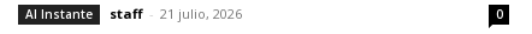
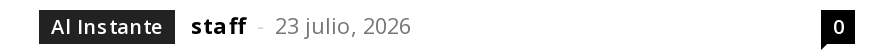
- Al Instante staff - 21 julio, 2026
+ Al Instante staff - 23 julio, 2026
